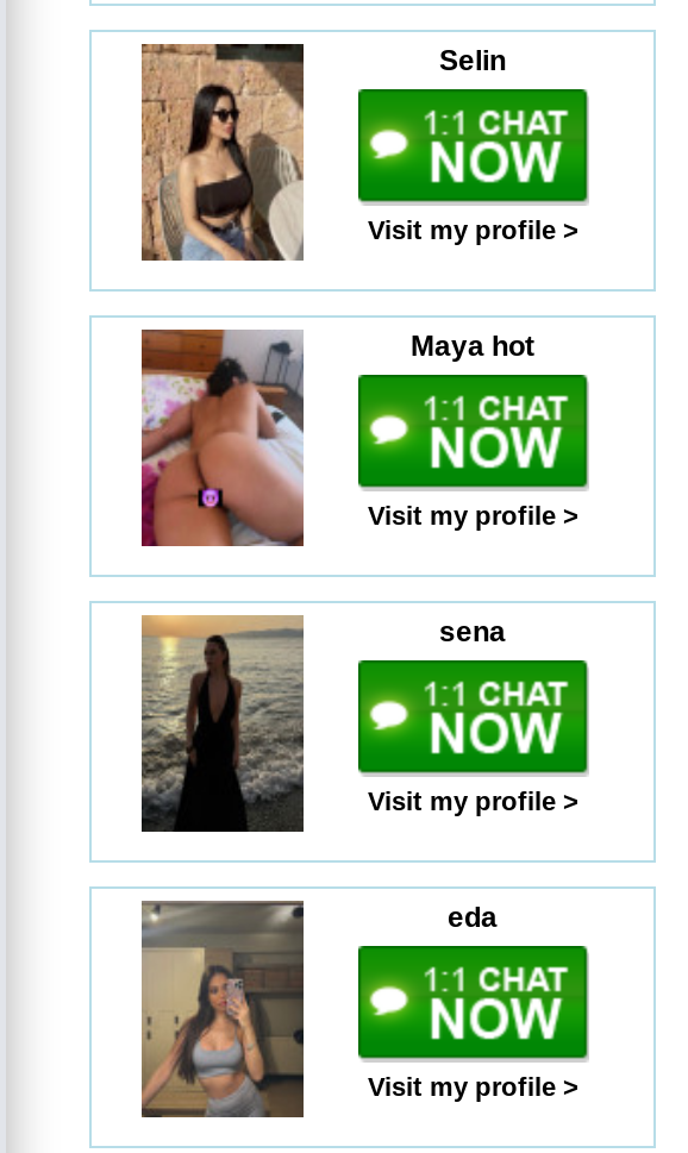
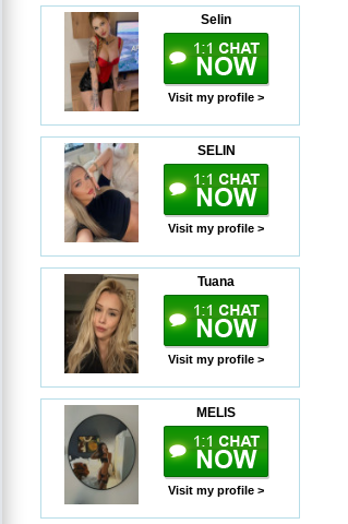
- [image]
+ [image]

- [image]
+ [image]

- Maya hot
+ SELIN

- [image]
+ [image]

- sena
+ Tuana

- [image]
+ [image]

- eda
+ MELIS
